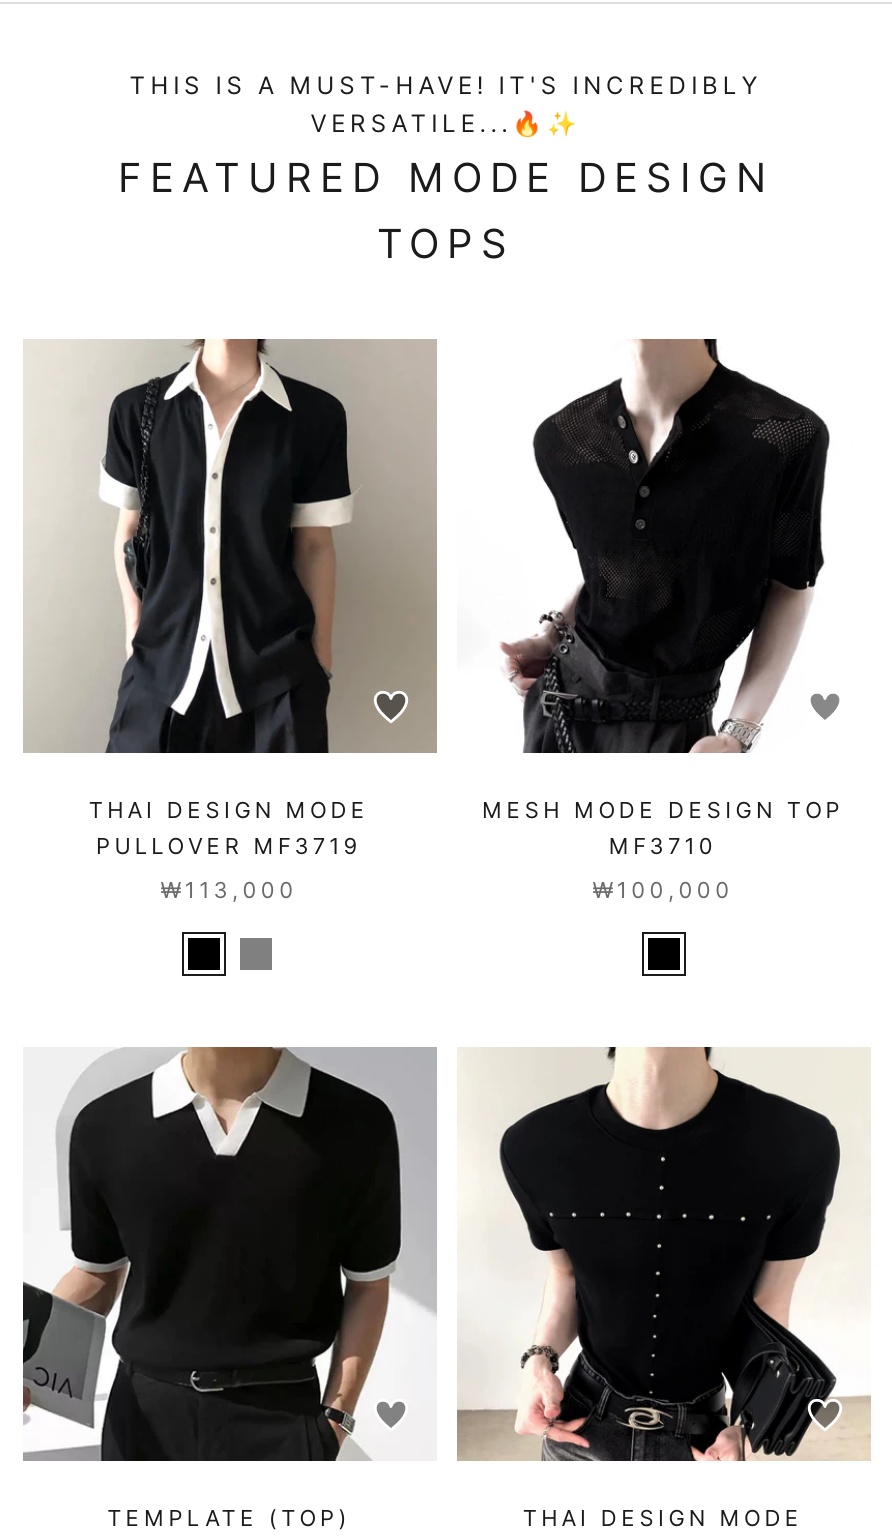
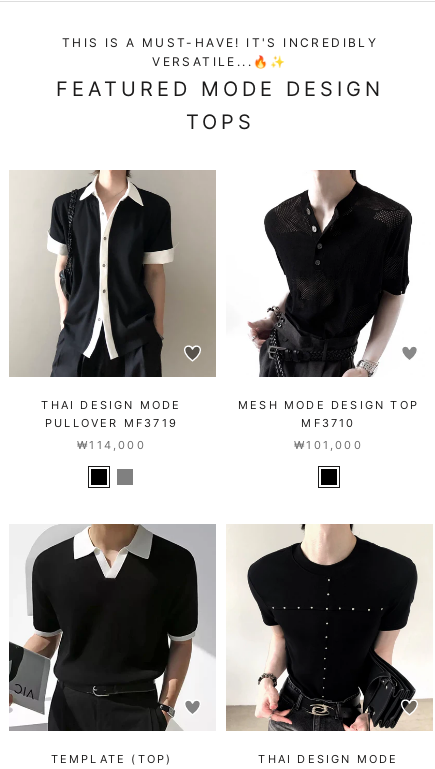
- ₩113,000
+ ₩114,000

- ₩100,000
+ ₩101,000
